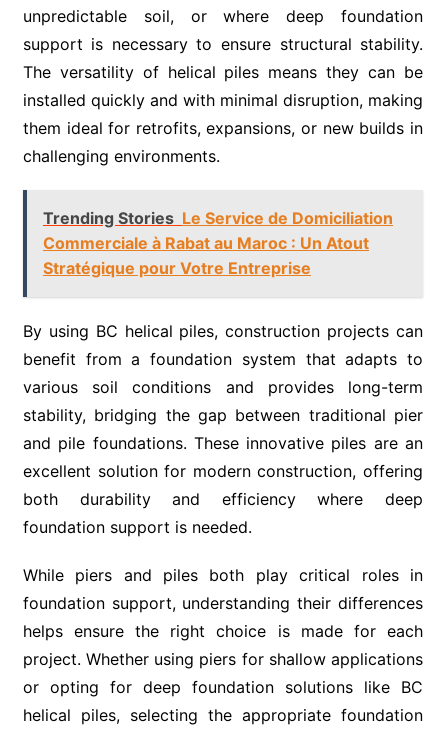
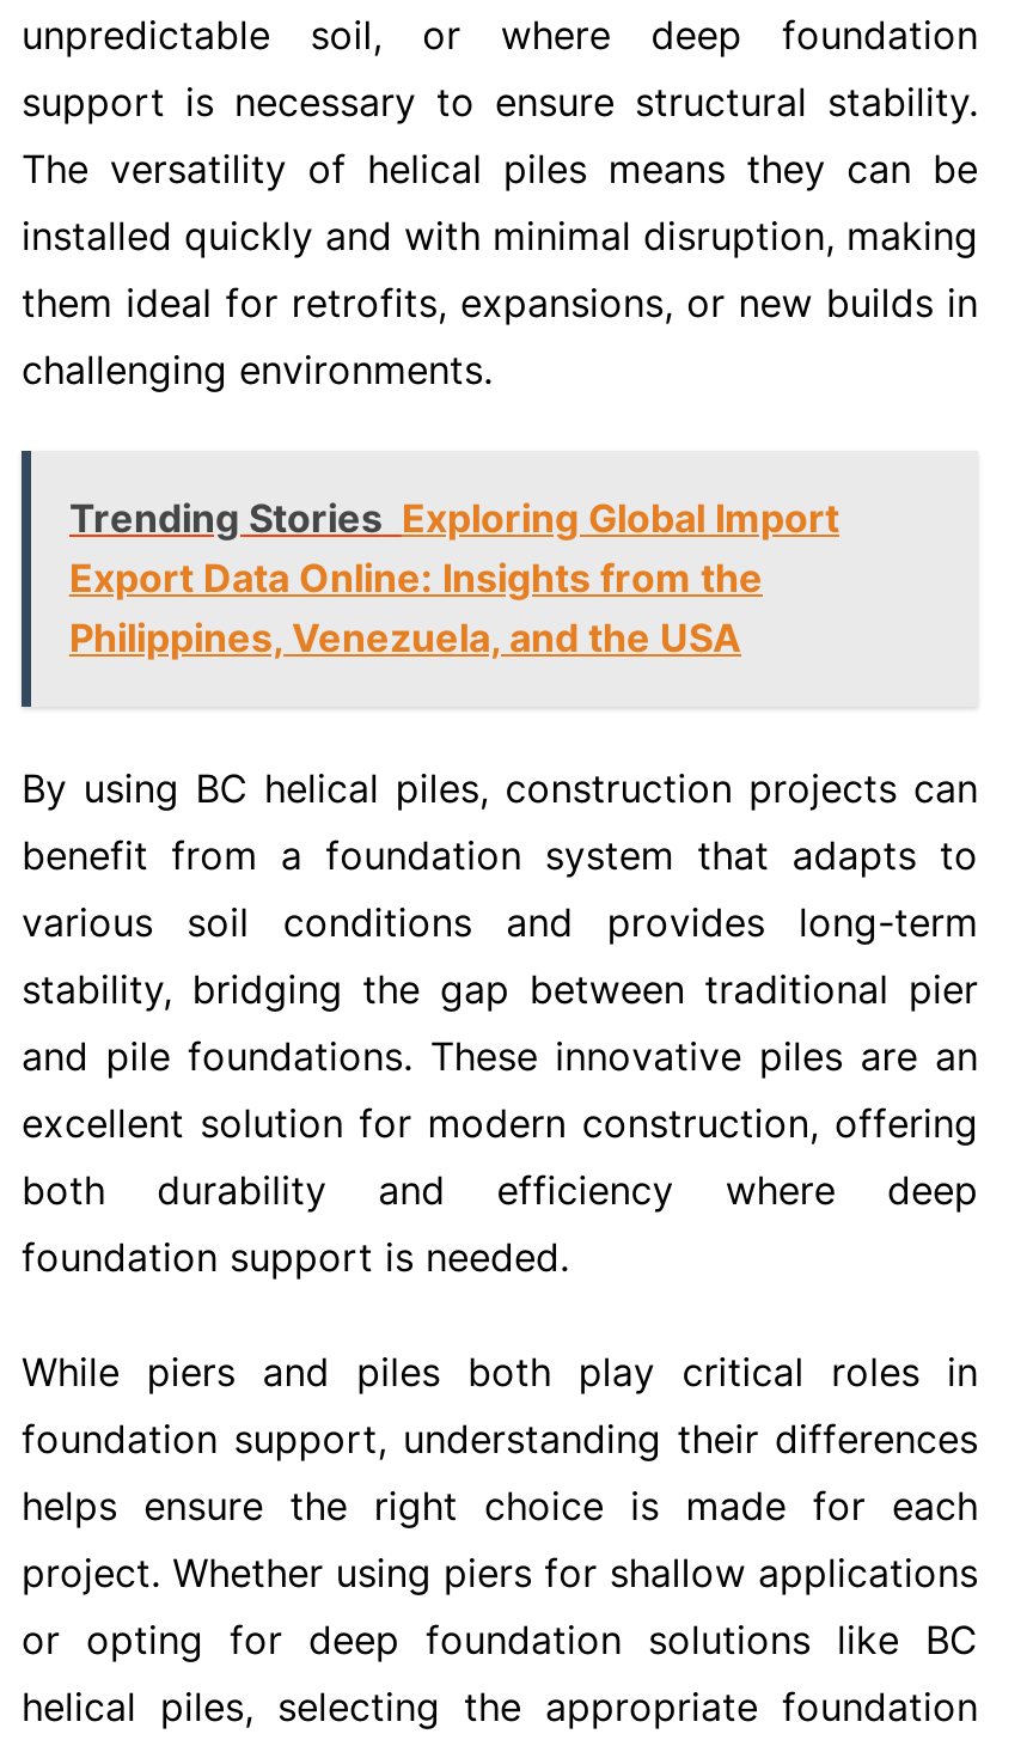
- Trending Stories Le Service de Domiciliation
- Commerciale à Rabat au Maroc : Un Atout
- Stratégique pour Votre Entreprise
+ Trending Stories Exploring Global Import
+ Export Data Online: Insights from the
+ Philippines, Venezuela, and the USA
